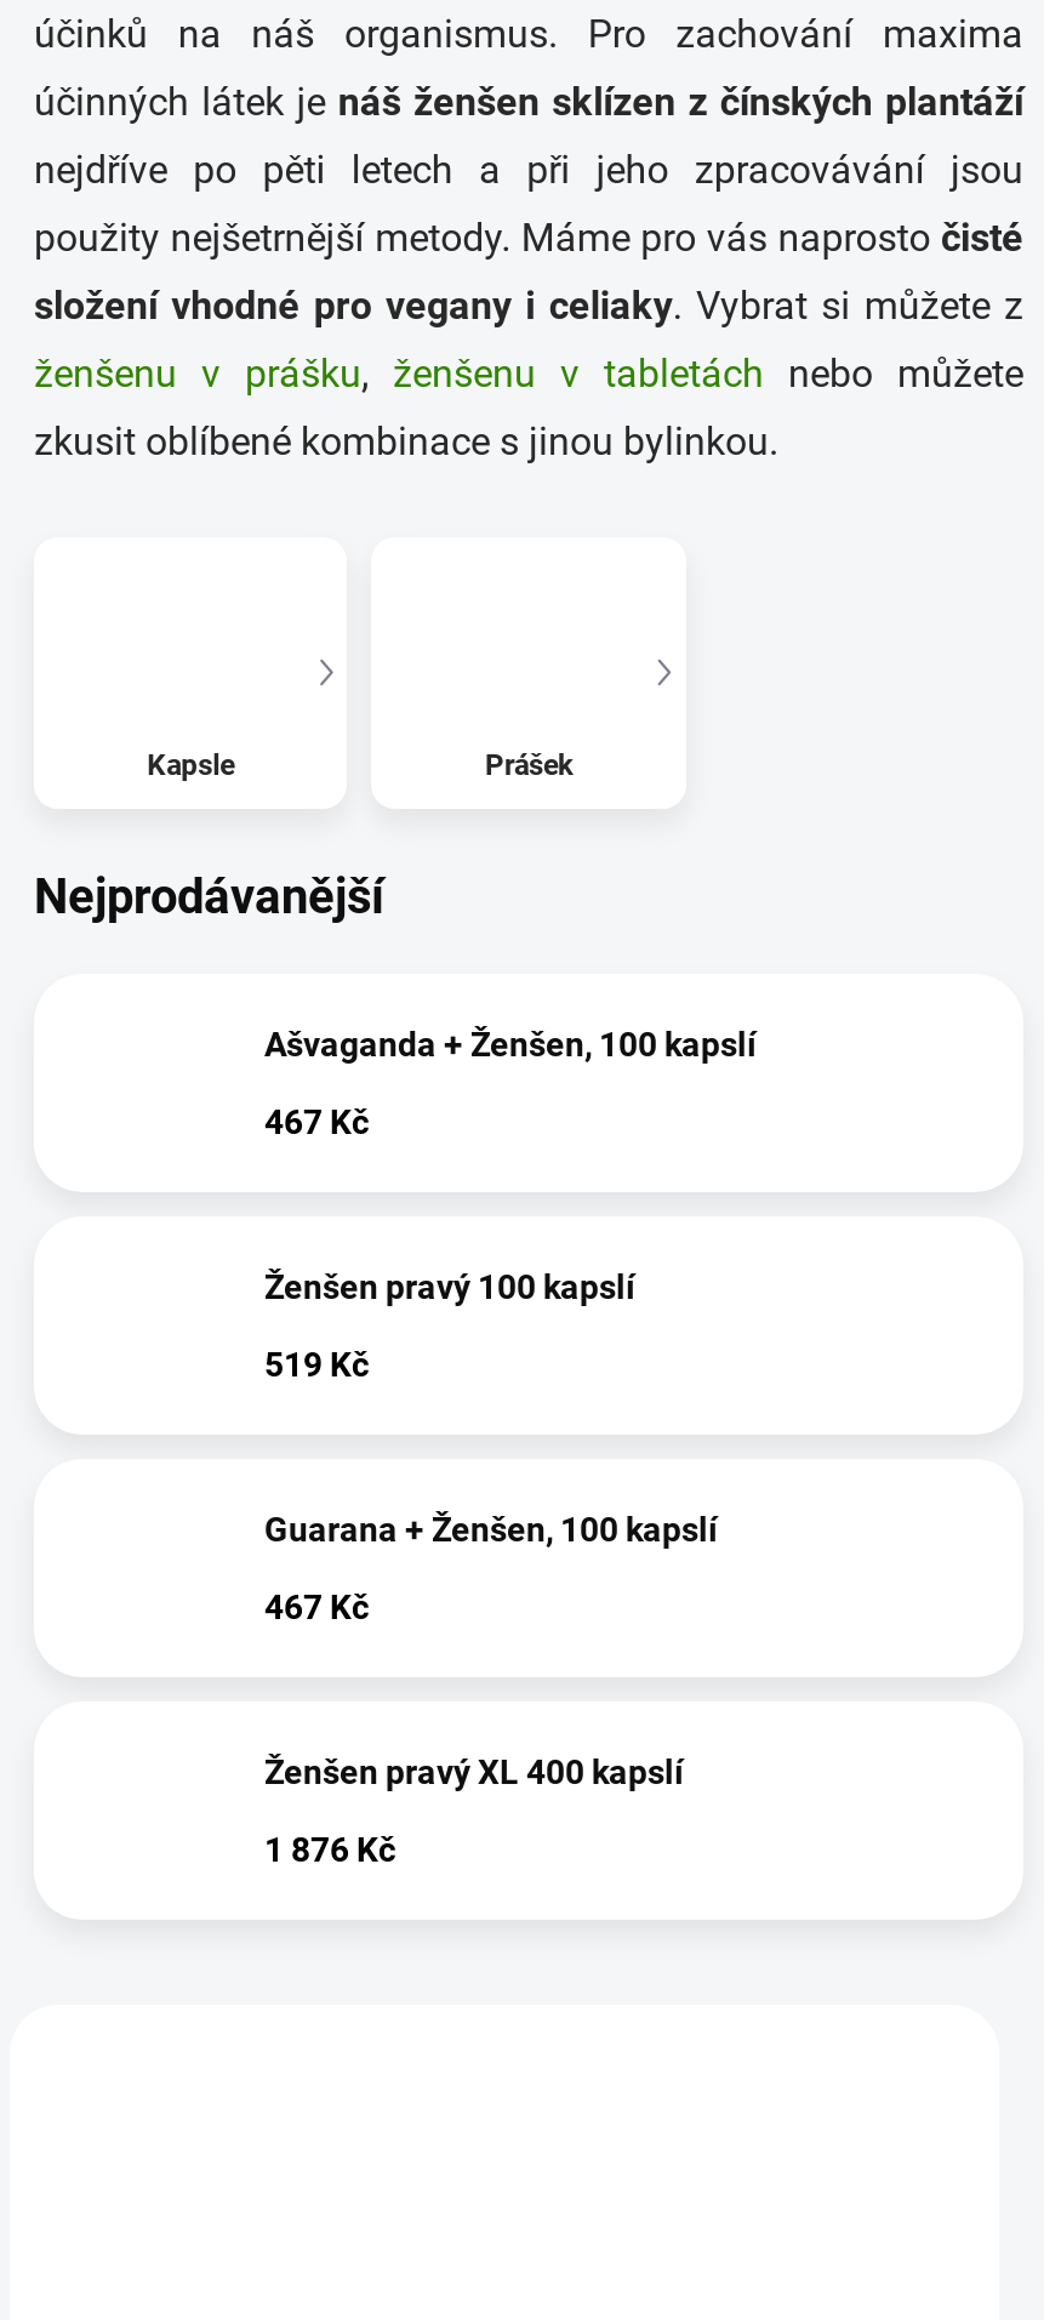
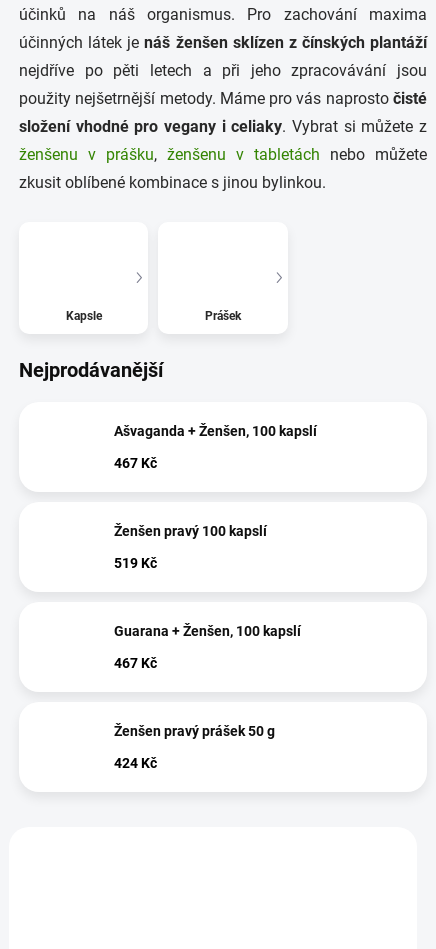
- Ženšen pravý XL 400 kapslí
+ Ženšen pravý prášek 50 g

- 1 876 Kč
+ 424 Kč
